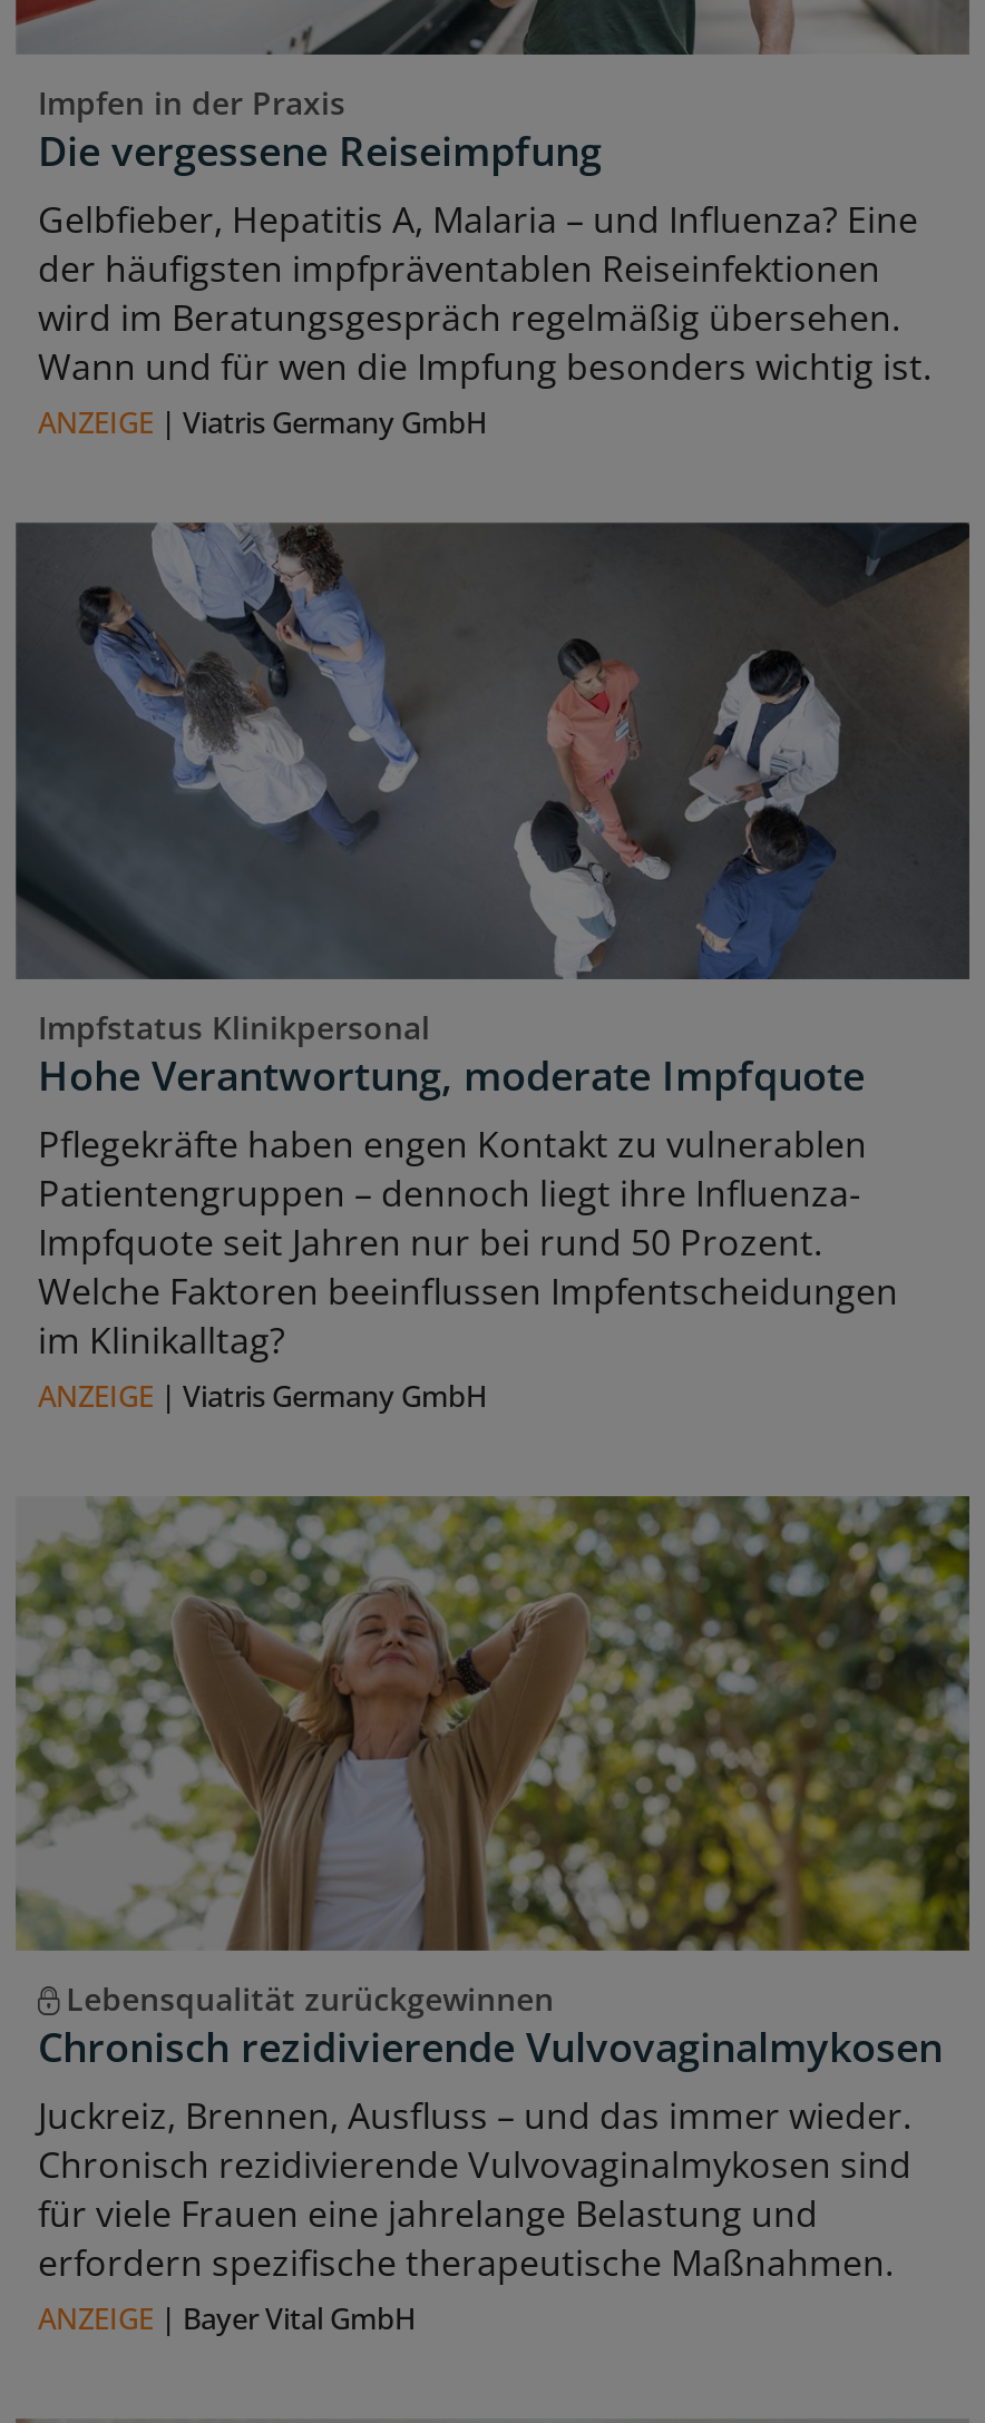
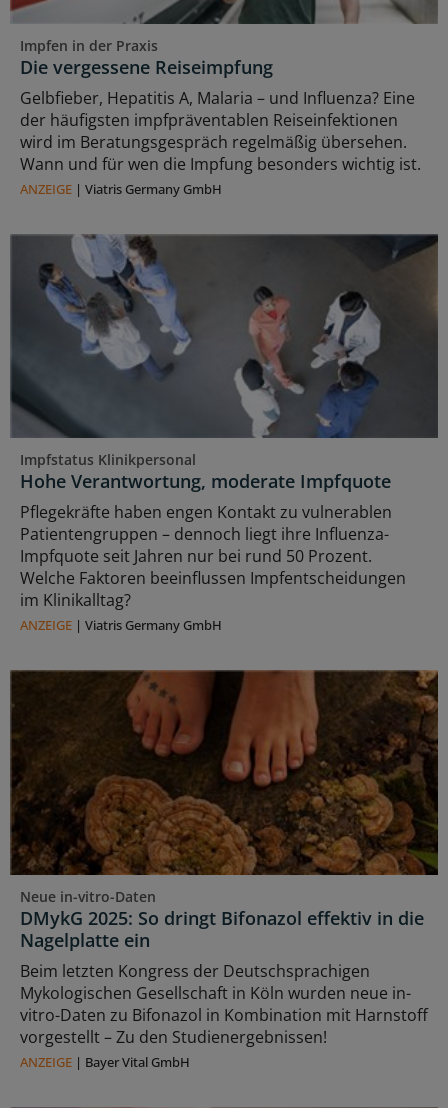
- [image]
- Lebensqualität zurückgewinnen
- Chronisch rezidivierende Vulvovaginalmykosen
- Juckreiz, Brennen, Ausfluss – und das immer wieder.
- Chronisch rezidivierende Vulvovaginalmykosen sind
- für viele Frauen eine jahrelange Belastung und
- erfordern spezifische therapeutische Maßnahmen.
+ [image]
+ Neue in-vitro-Daten
+ DMykG 2025: So dringt Bifonazol effektiv in die
+ Nagelplatte ein
+ Beim letzten Kongress der Deutschsprachigen
+ Mykologischen Gesellschaft in Köln wurden neue in-
+ vitro-Daten zu Bifonazol in Kombination mit Harnstoff
+ vorgestellt – Zu den Studienergebnissen!
